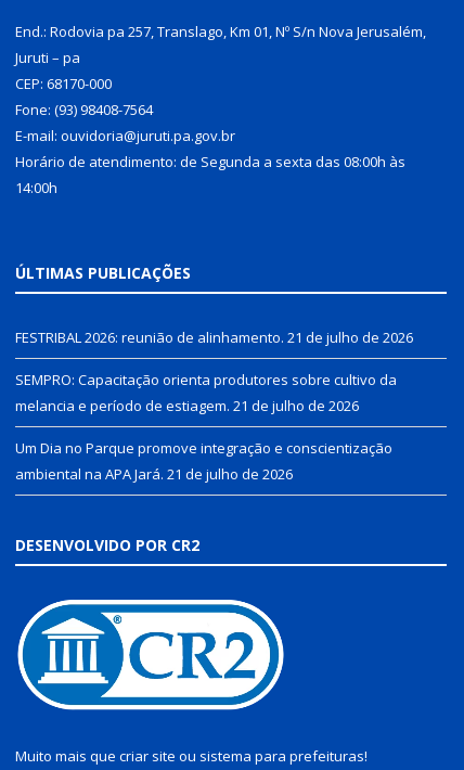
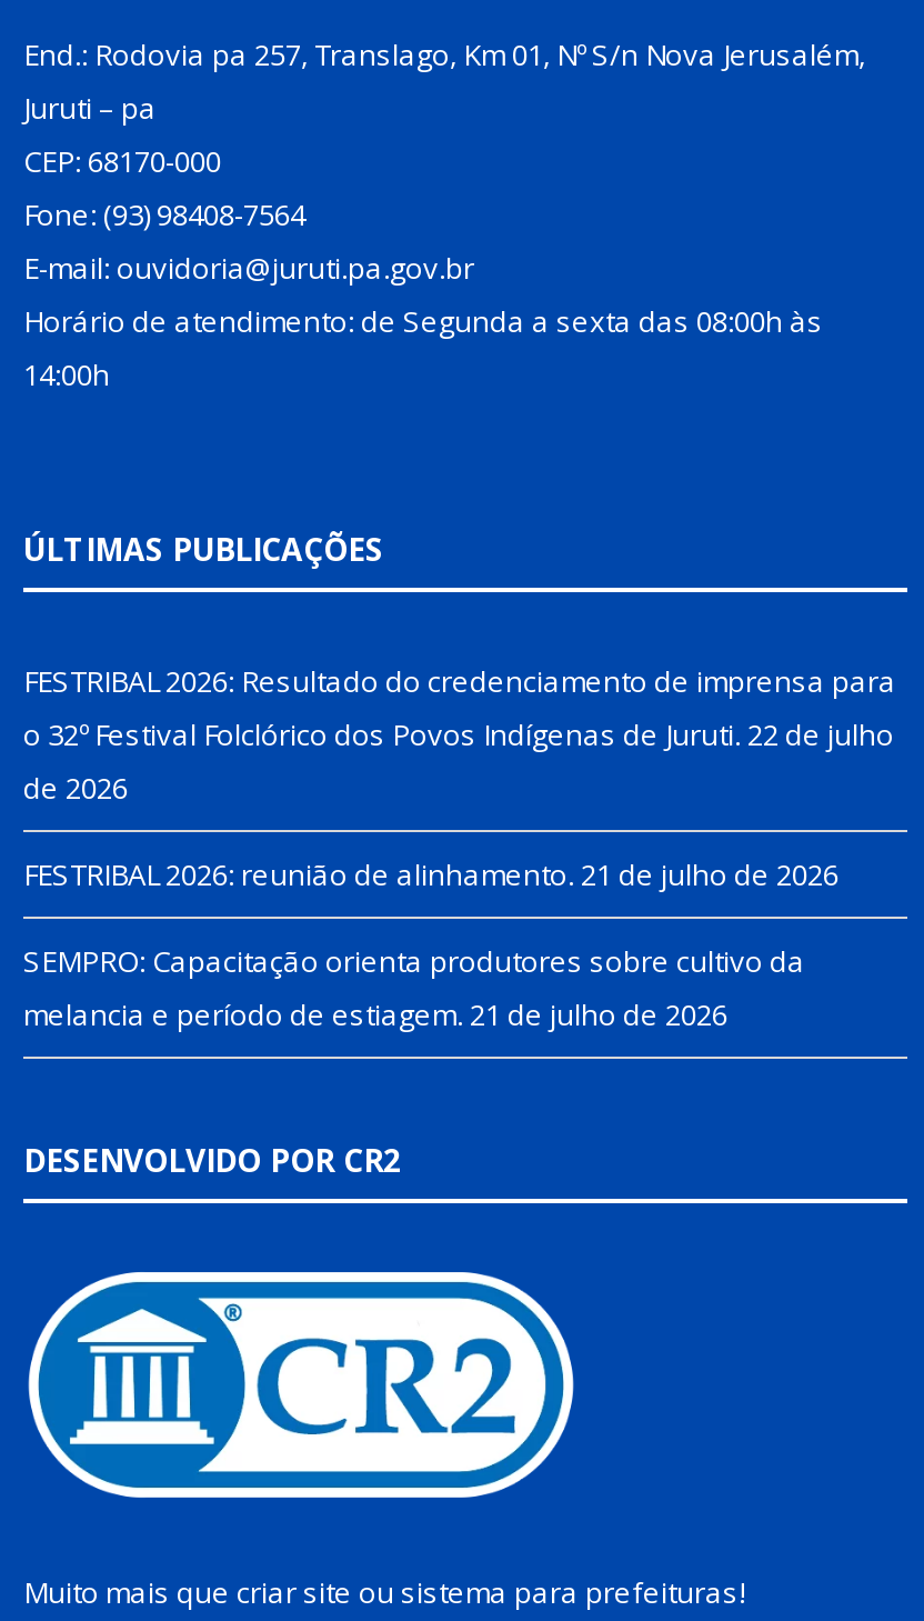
+ FESTRIBAL 2026: Resultado do credenciamento de imprensa para
+ o 32º Festival Folclórico dos Povos Indígenas de Juruti. 22 de julho
+ de 2026

moved down: FESTRIBAL 2026: reunião de alinhamento. 21 de julho de 2026 | SEMPRO: Capacitação orienta produtores sobre cultivo da | melancia e período de estiagem. 21 de julho de 2026

- Um Dia no Parque promove integração e conscientização
- ambiental na APA Jará. 21 de julho de 2026
